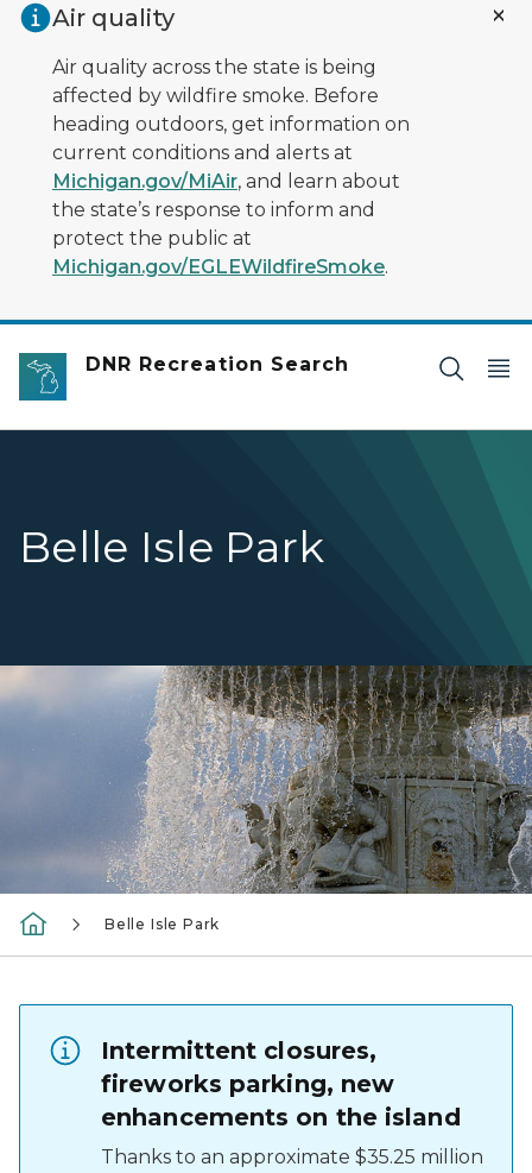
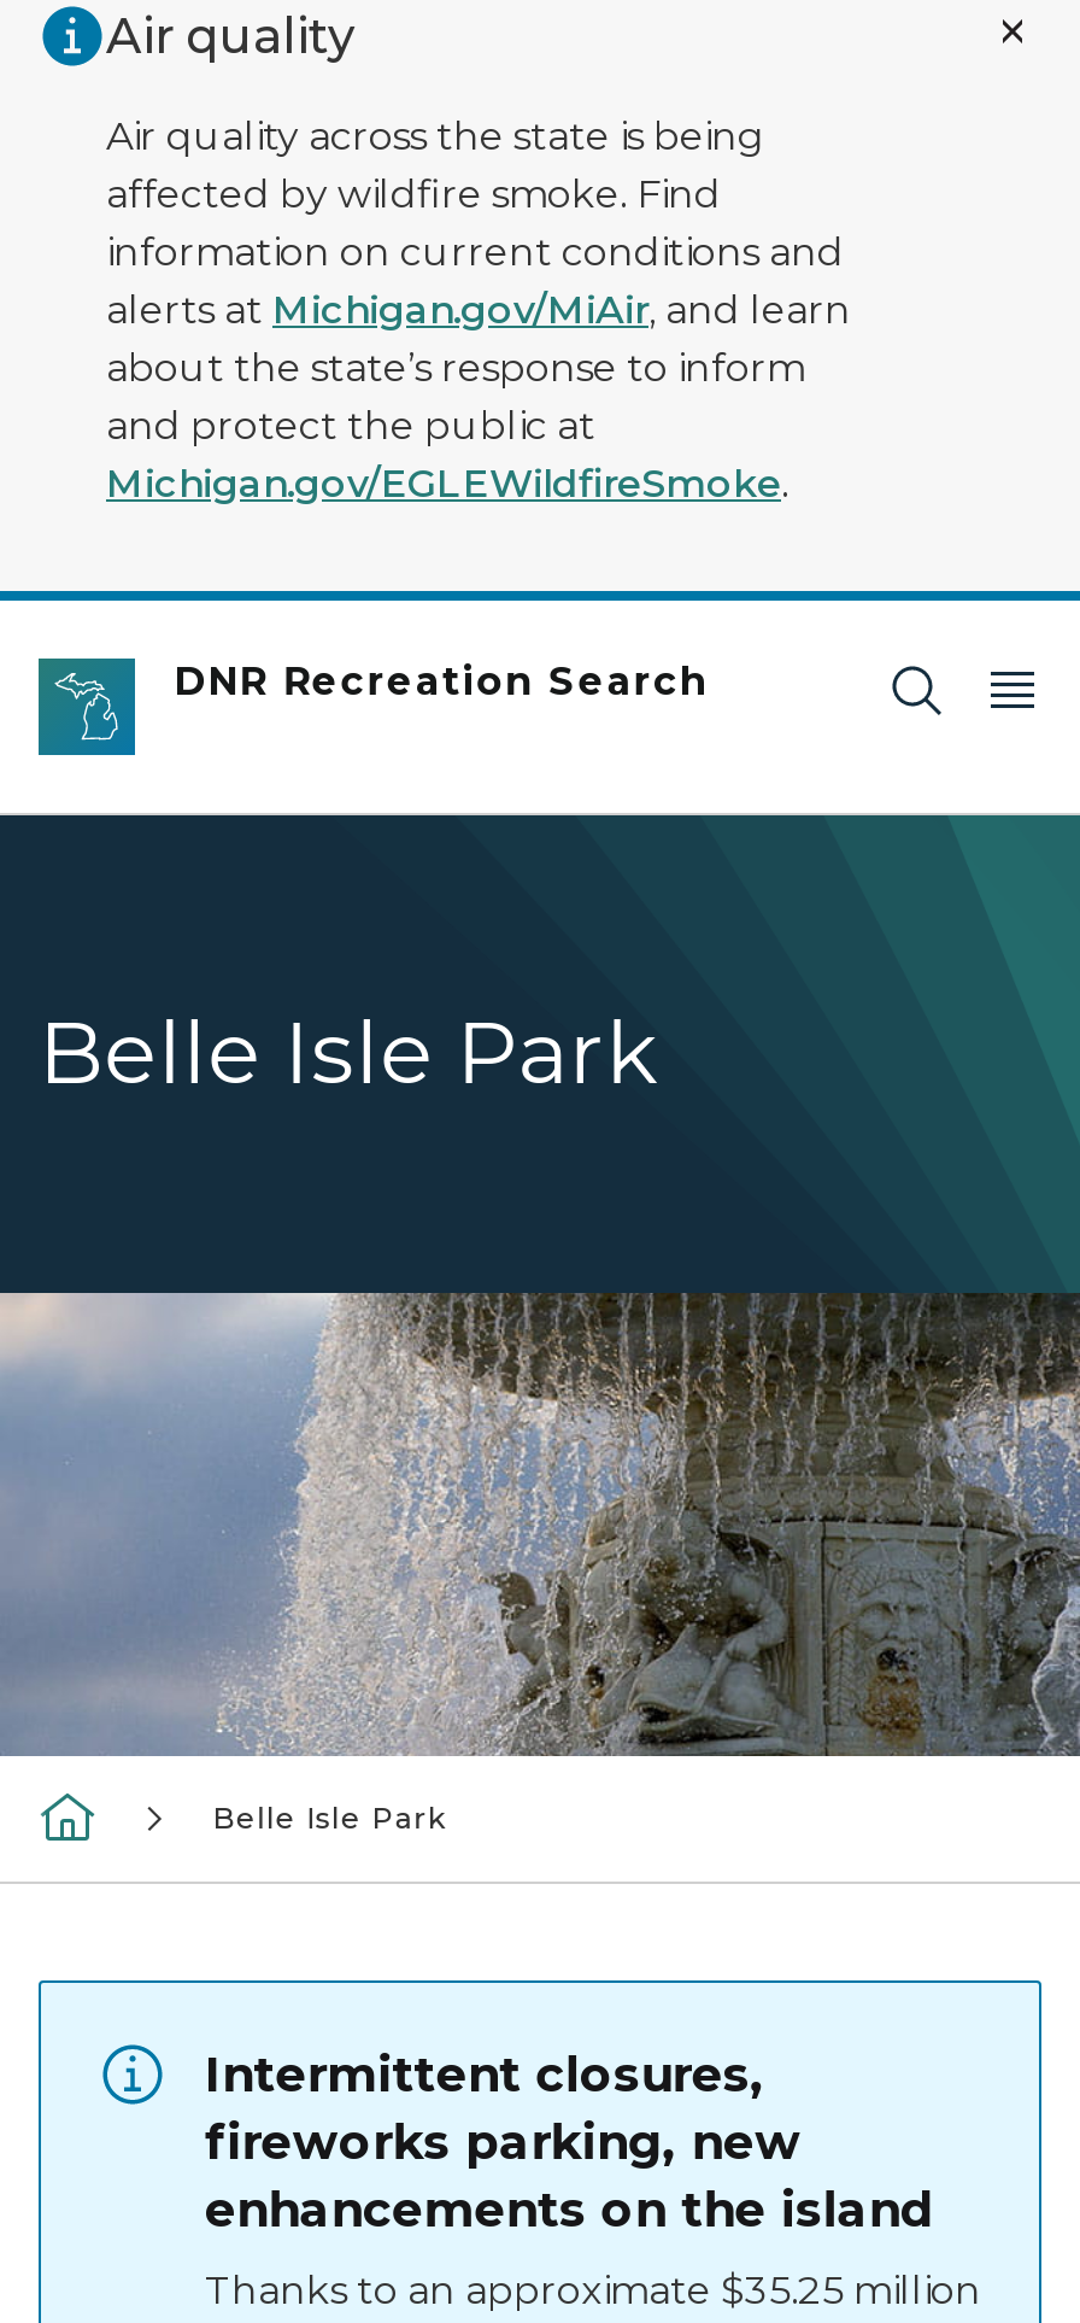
- affected by wildfire smoke. Before
- heading outdoors, get information on
- current conditions and alerts at
- Michigan.gov/MiAir, and learn about
- the state’s response to inform and
- protect the public at
+ affected by wildfire smoke. Find
+ information on current conditions and
+ alerts at Michigan.gov/MiAir, and learn
+ about the state’s response to inform
+ and protect the public at
